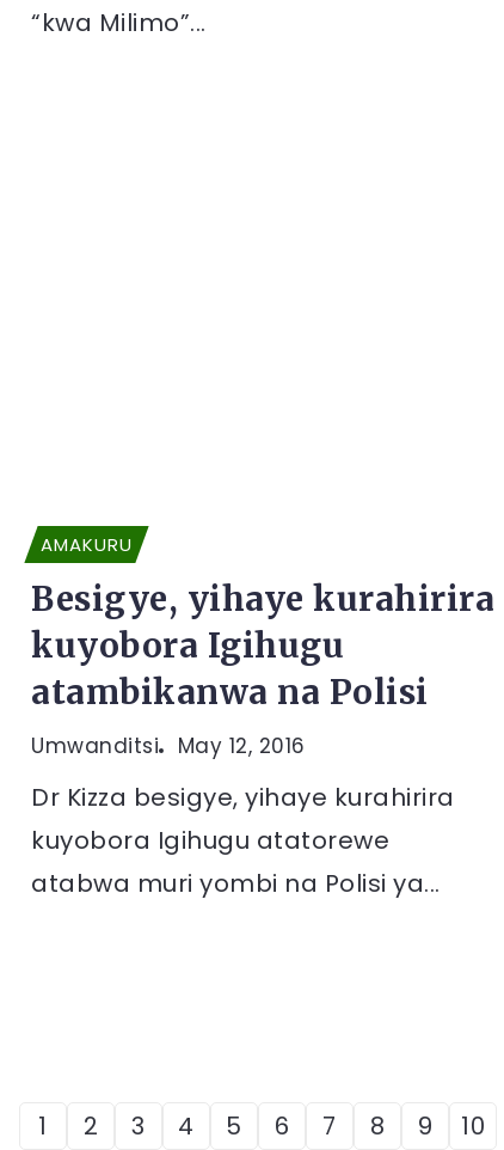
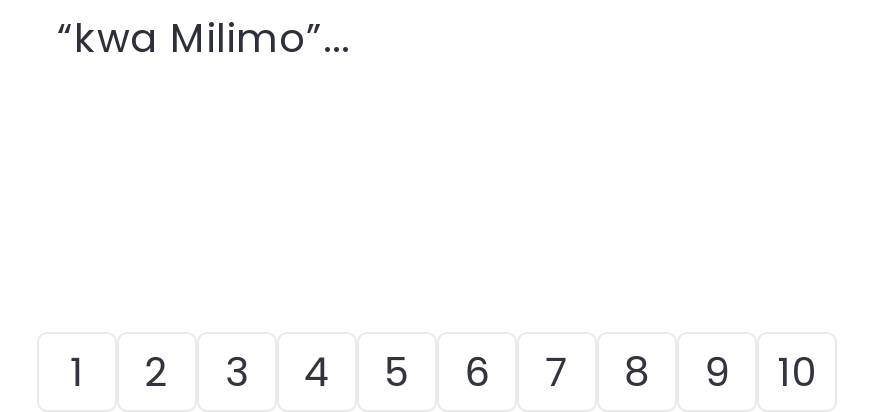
- AMAKURU
- Besigye, yihaye kurahirira
- kuyobora Igihugu
- atambikanwa na Polisi
- Umwanditsi
- May 12, 2016
- Dr Kizza besigye, yihaye kurahirira
- kuyobora Igihugu atatorewe
- atabwa muri yombi na Polisi ya...
